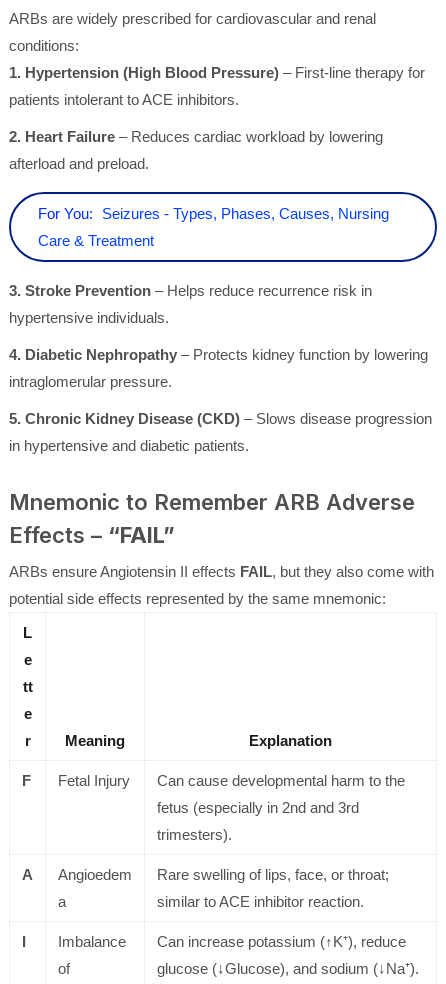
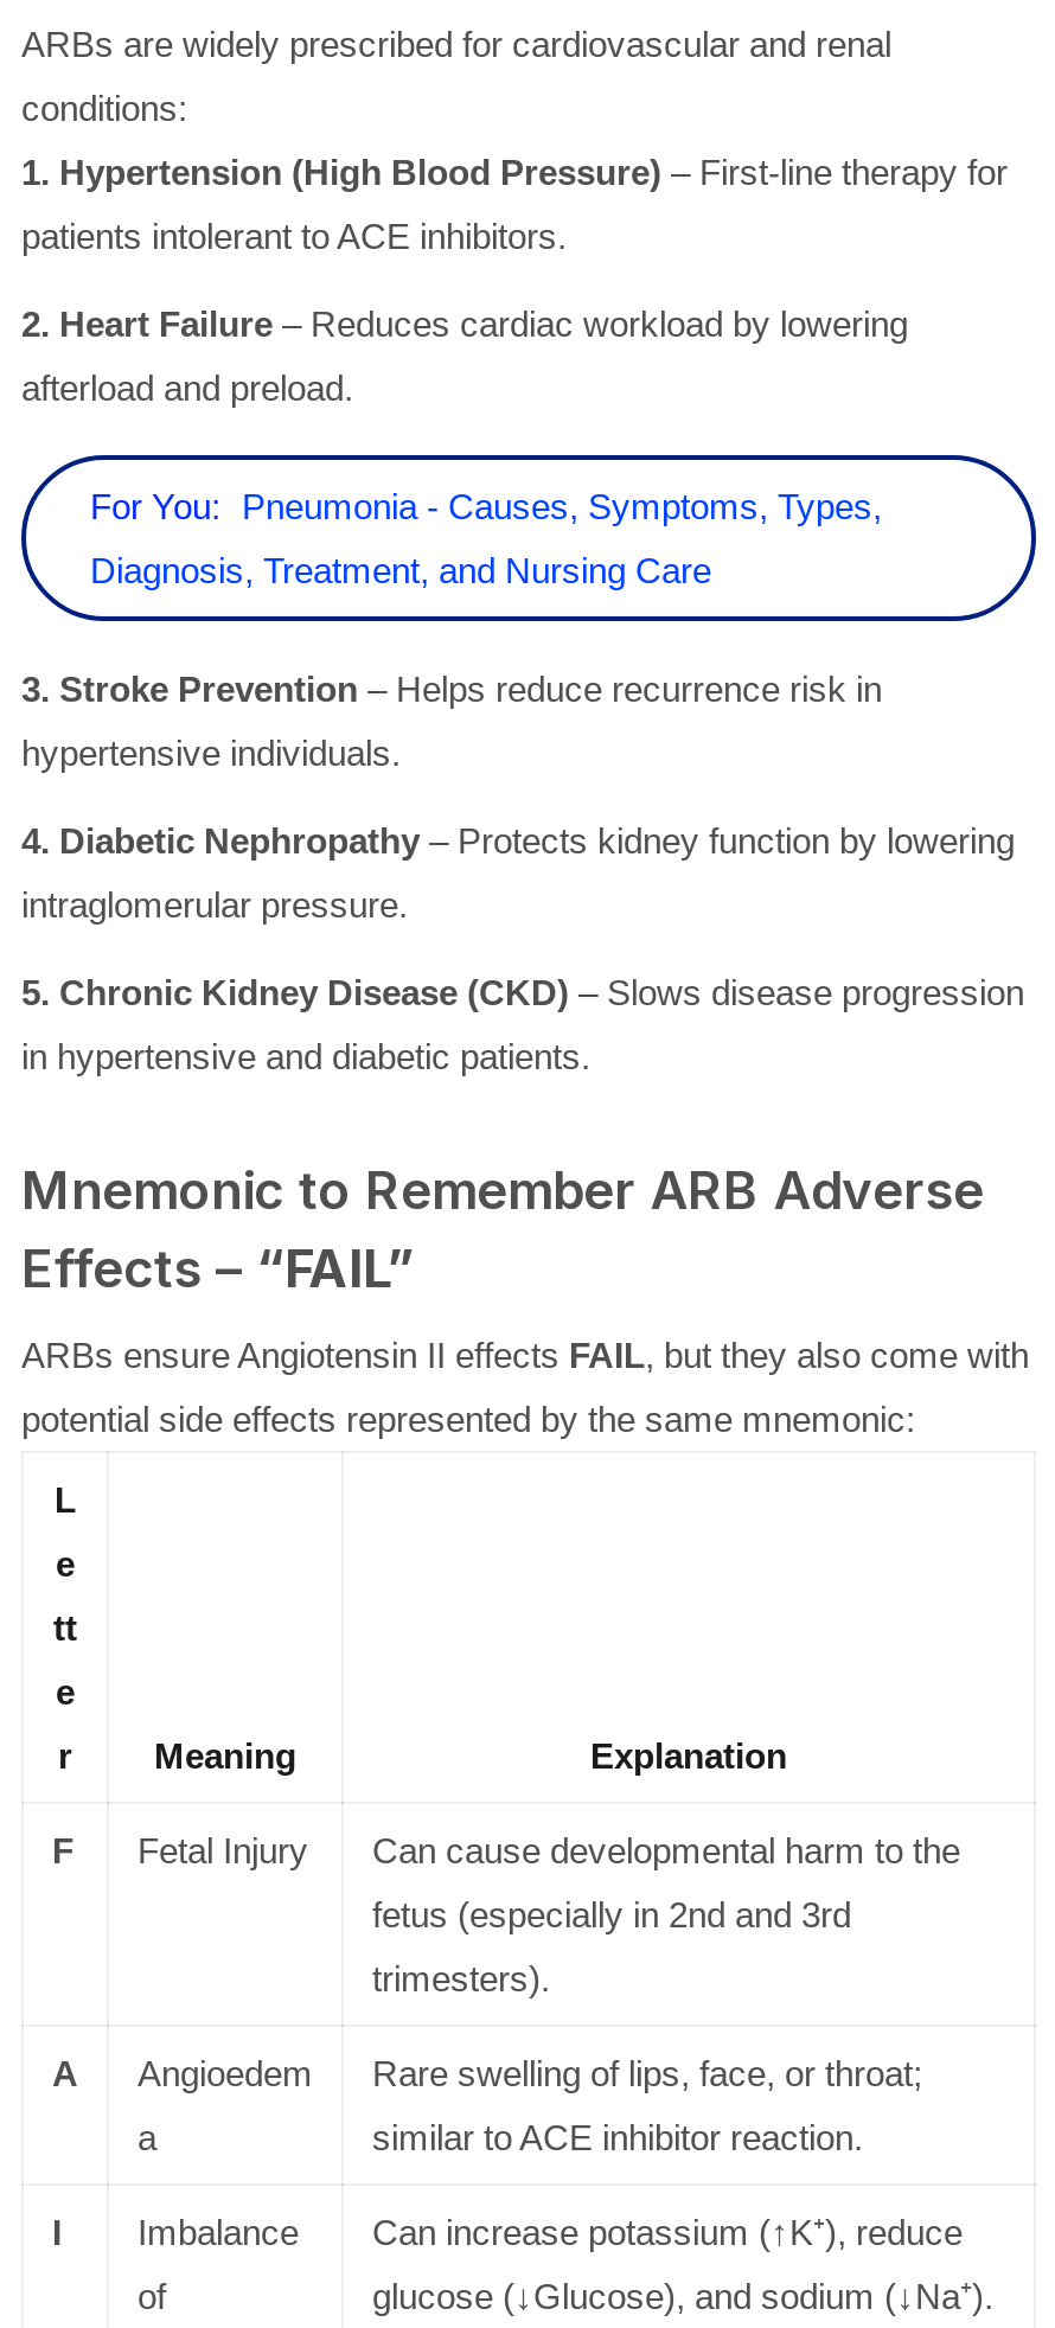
- For You: Seizures - Types, Phases, Causes, Nursing
+ For You: Pneumonia - Causes, Symptoms, Types,

- Care & Treatment
+ Diagnosis, Treatment, and Nursing Care
